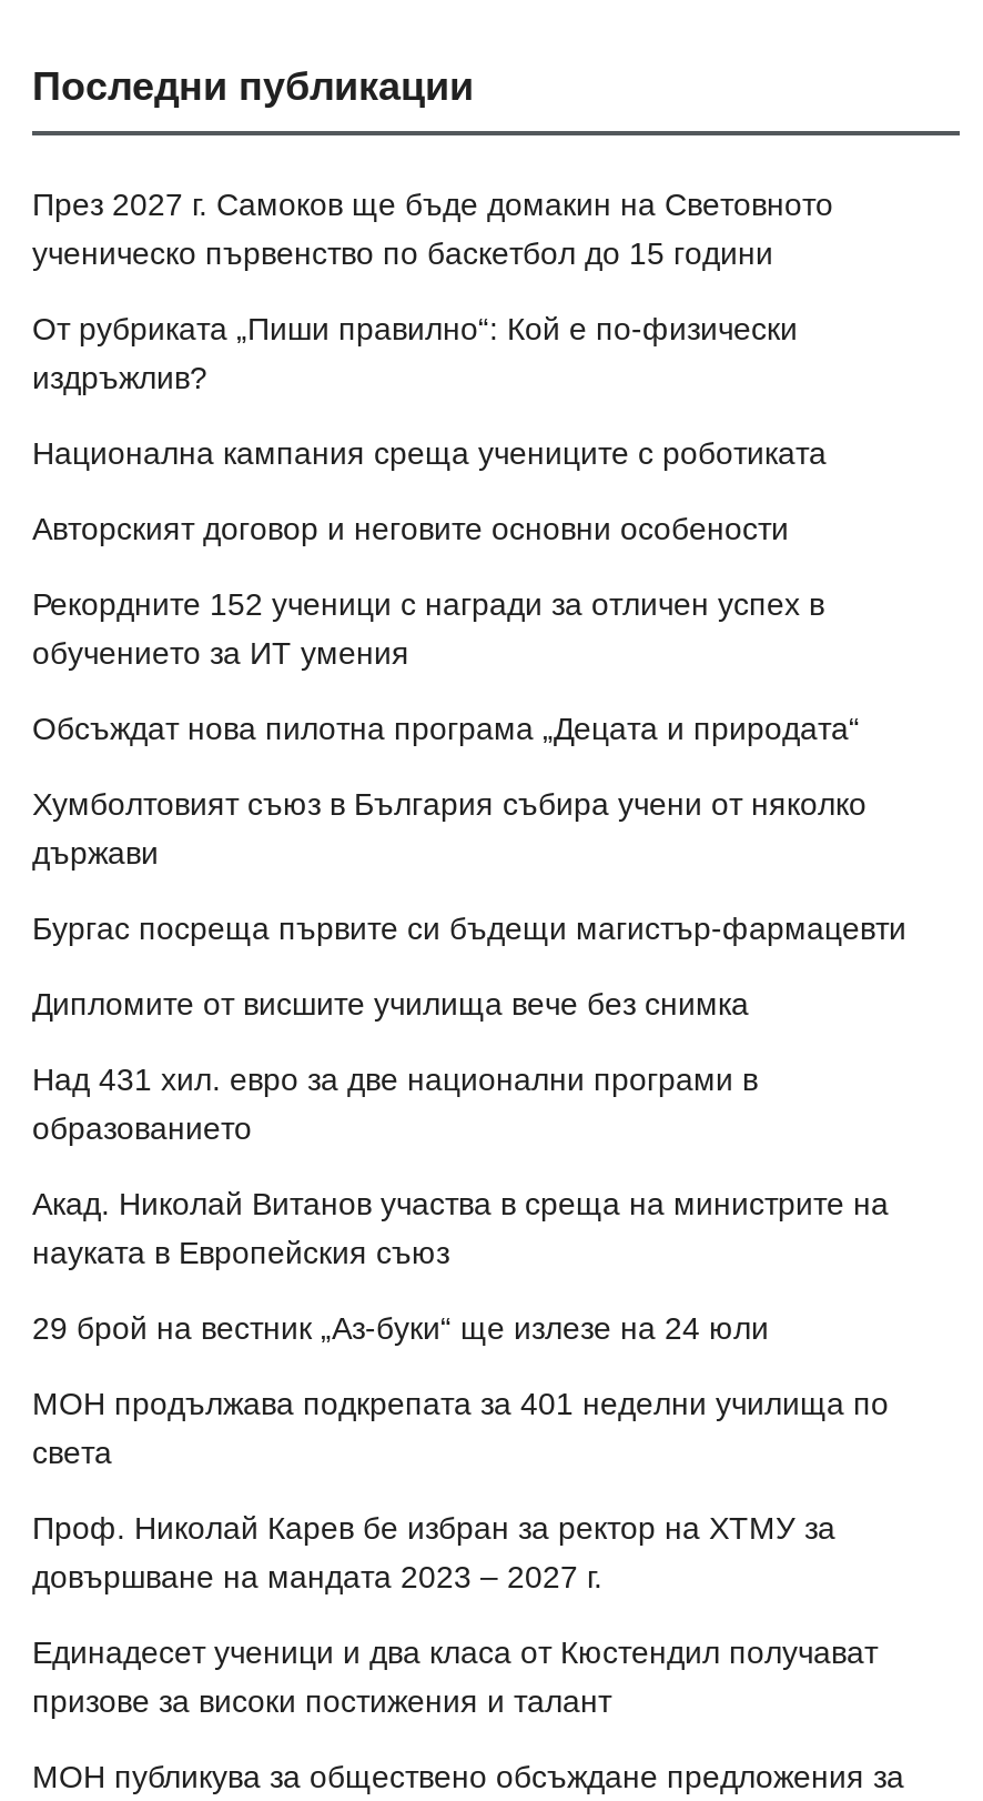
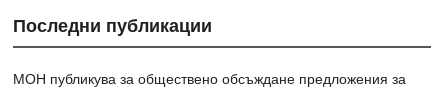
- През 2027 г. Самоков ще бъде домакин на Световното
- ученическо първенство по баскетбол до 15 години
- От рубриката „Пиши правилно“: Кой е по-физически
- издръжлив?
- Национална кампания среща учениците с роботиката
- Авторският договор и неговите основни особености
- Рекордните 152 ученици с награди за отличен успех в
- обучението за ИТ умения
- Обсъждат нова пилотна програма „Децата и природата“
- Хумболтовият съюз в България събира учени от няколко
- държави
- Бургас посреща първите си бъдещи магистър-фармацевти
- Дипломите от висшите училища вече без снимка
- Над 431 хил. евро за две национални програми в
- образованието
- Акад. Николай Витанов участва в среща на министрите на
- науката в Европейския съюз
- 29 брой на вестник „Аз-буки“ ще излезе на 24 юли
- МОН продължава подкрепата за 401 неделни училища по
- света
- Проф. Николай Карев бе избран за ректор на ХТМУ за
- довършване на мандата 2023 – 2027 г.
- Единадесет ученици и два класа от Кюстендил получават
- призове за високи постижения и талант
